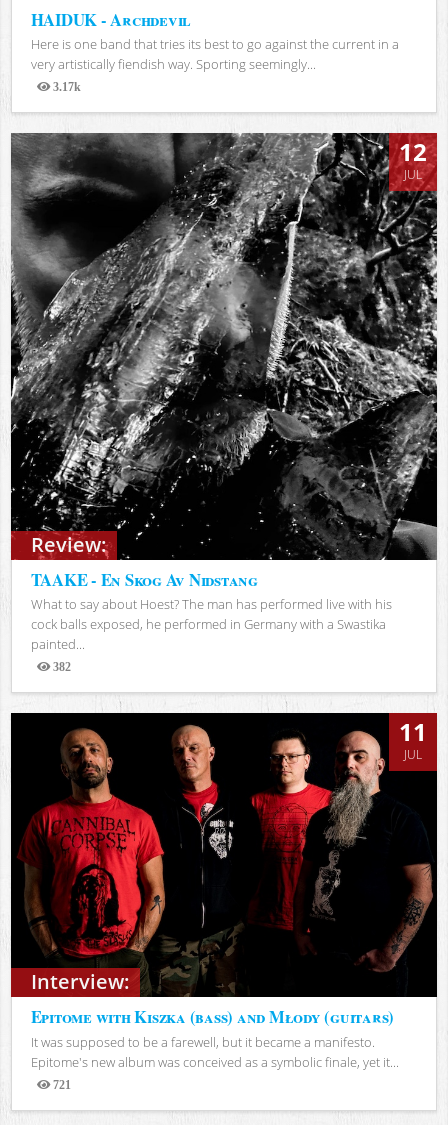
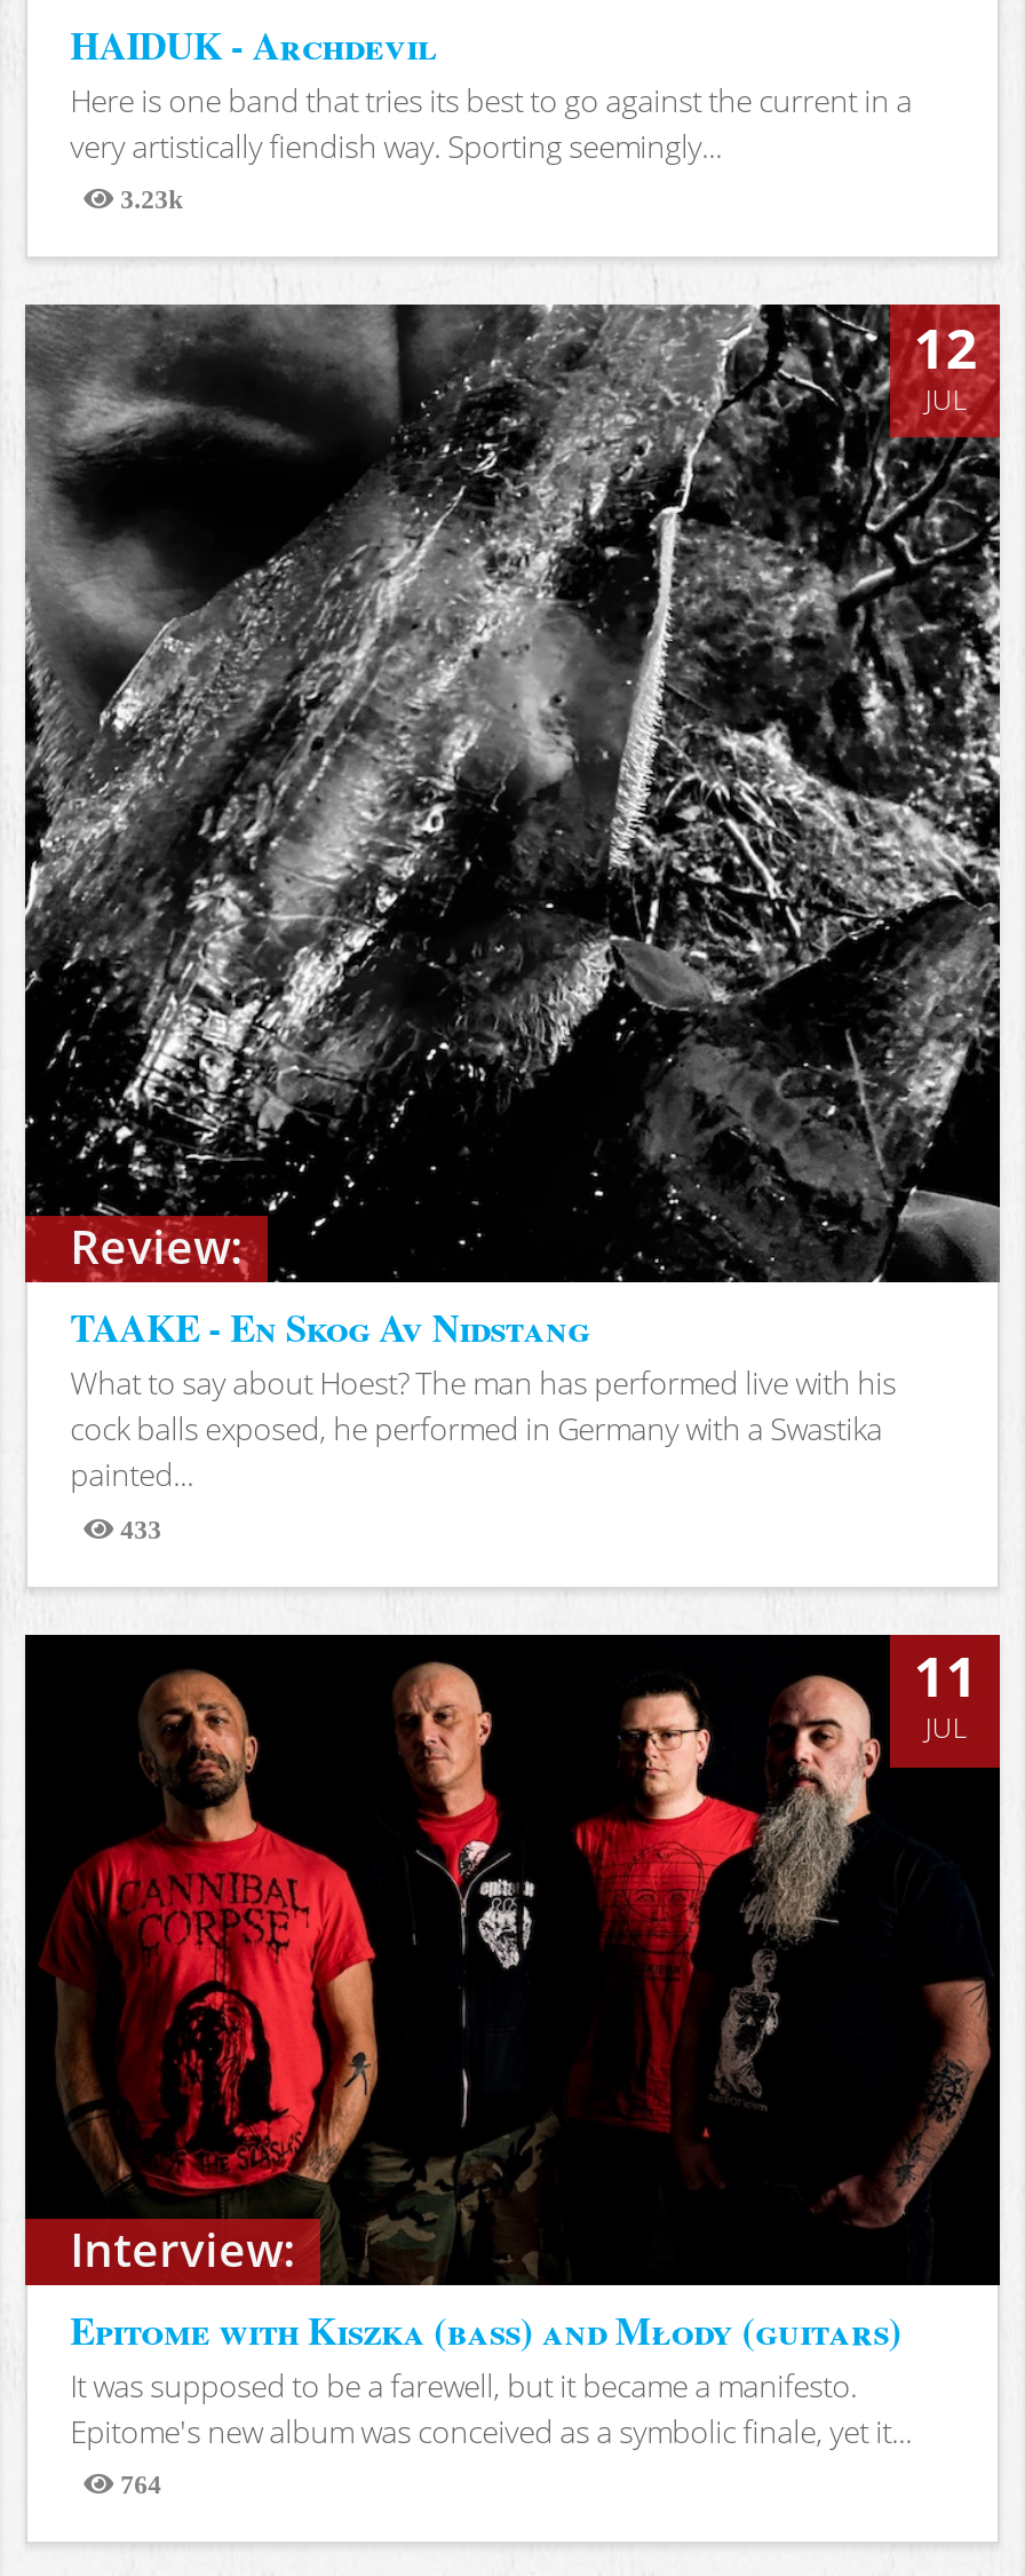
- 3.17k
+ 3.23k

- 382
+ 433

- 721
+ 764
